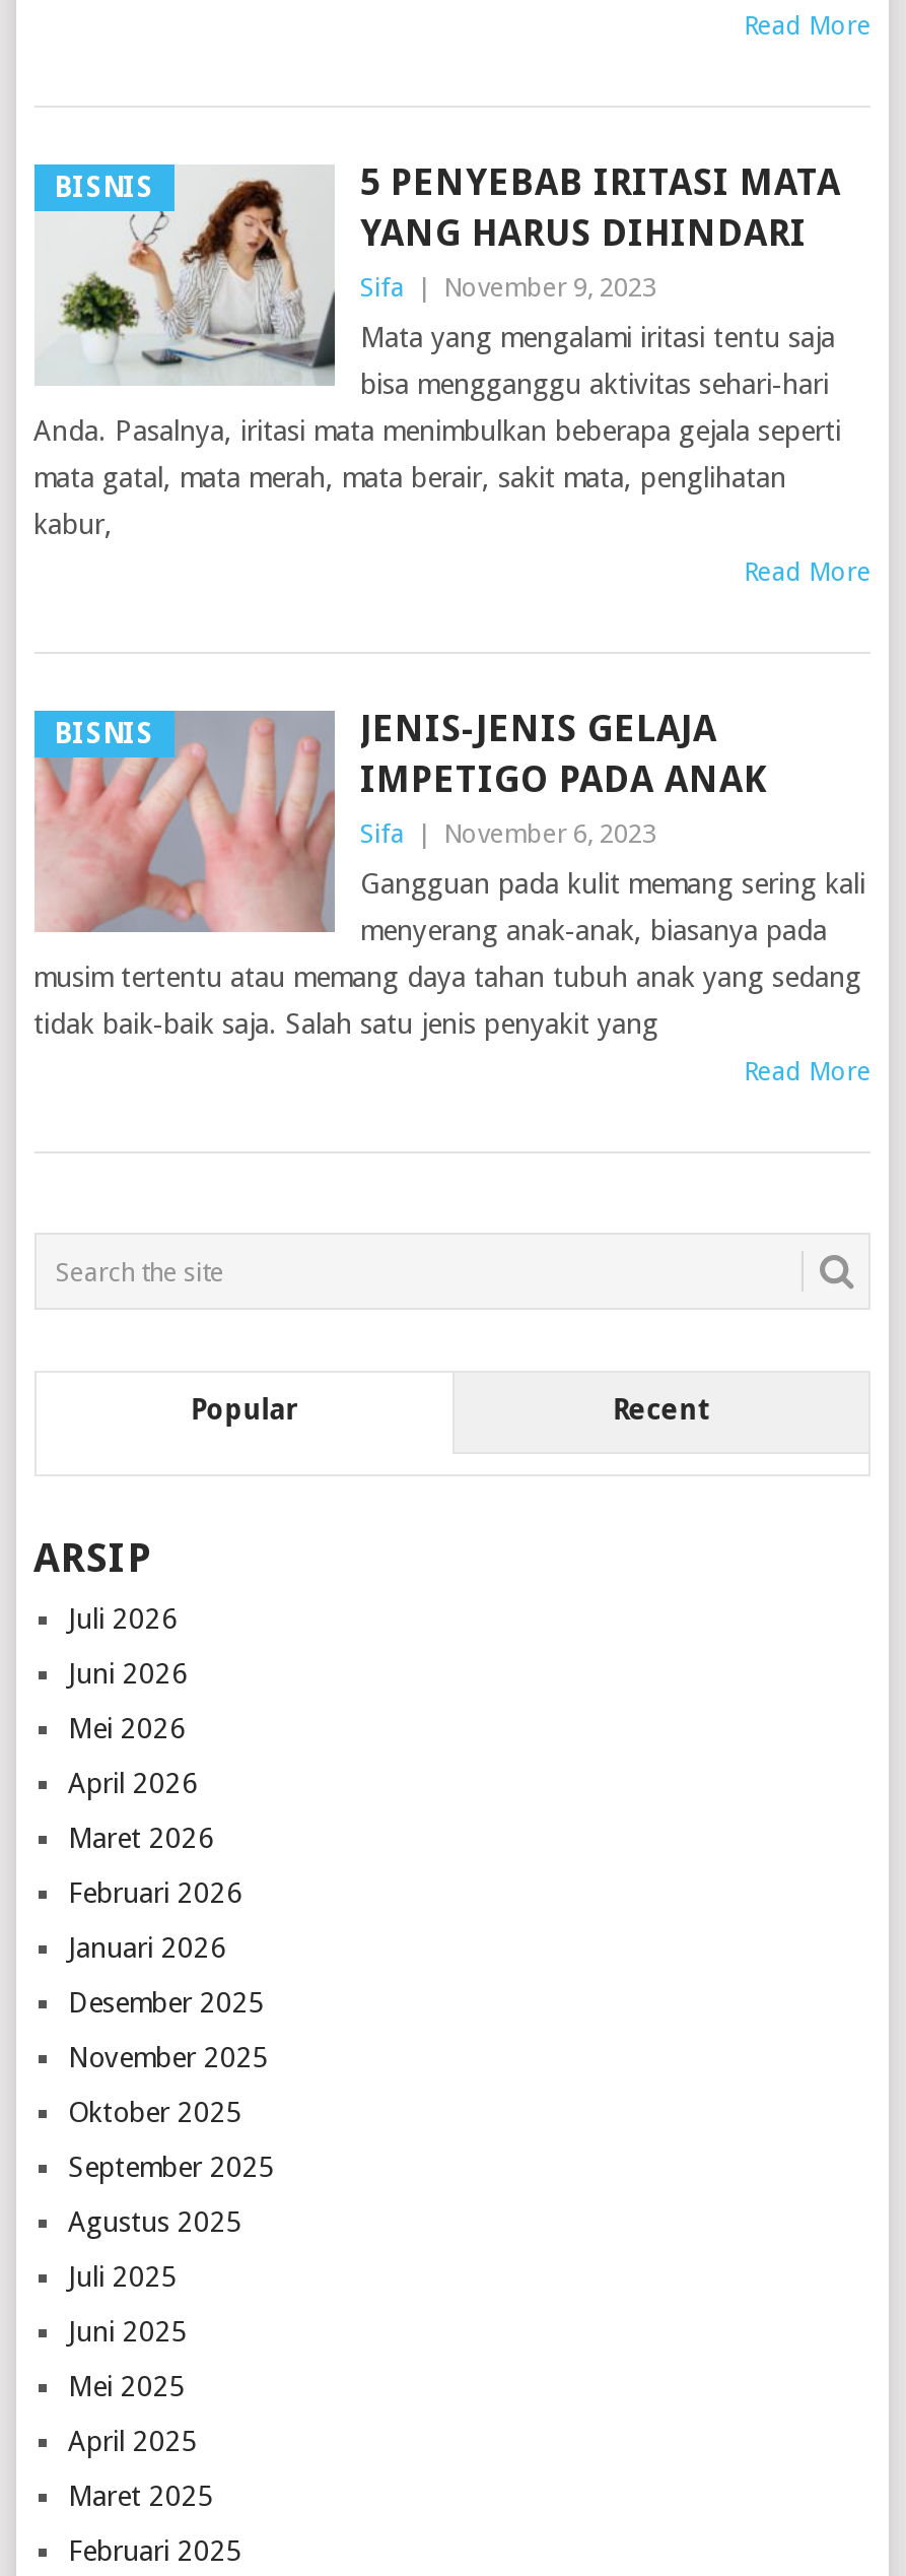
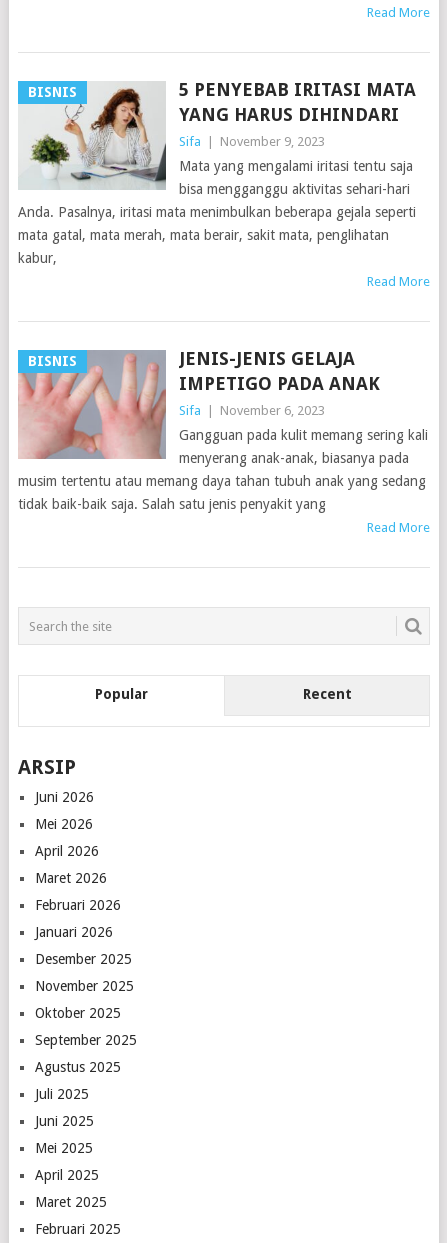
- Juli 2026
